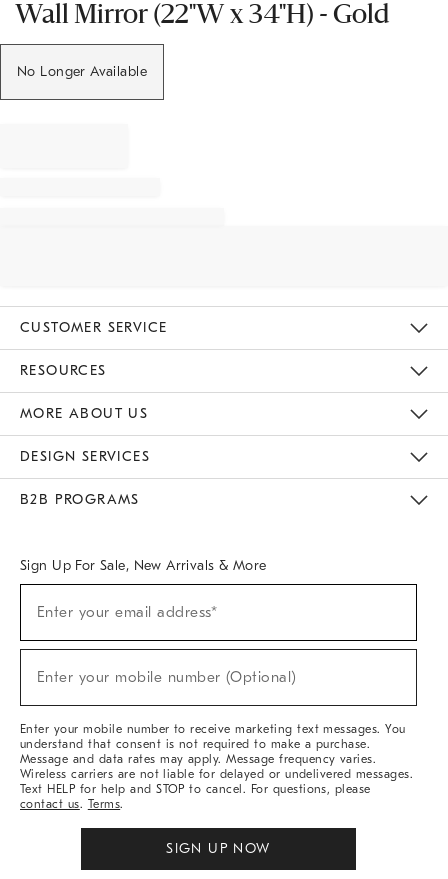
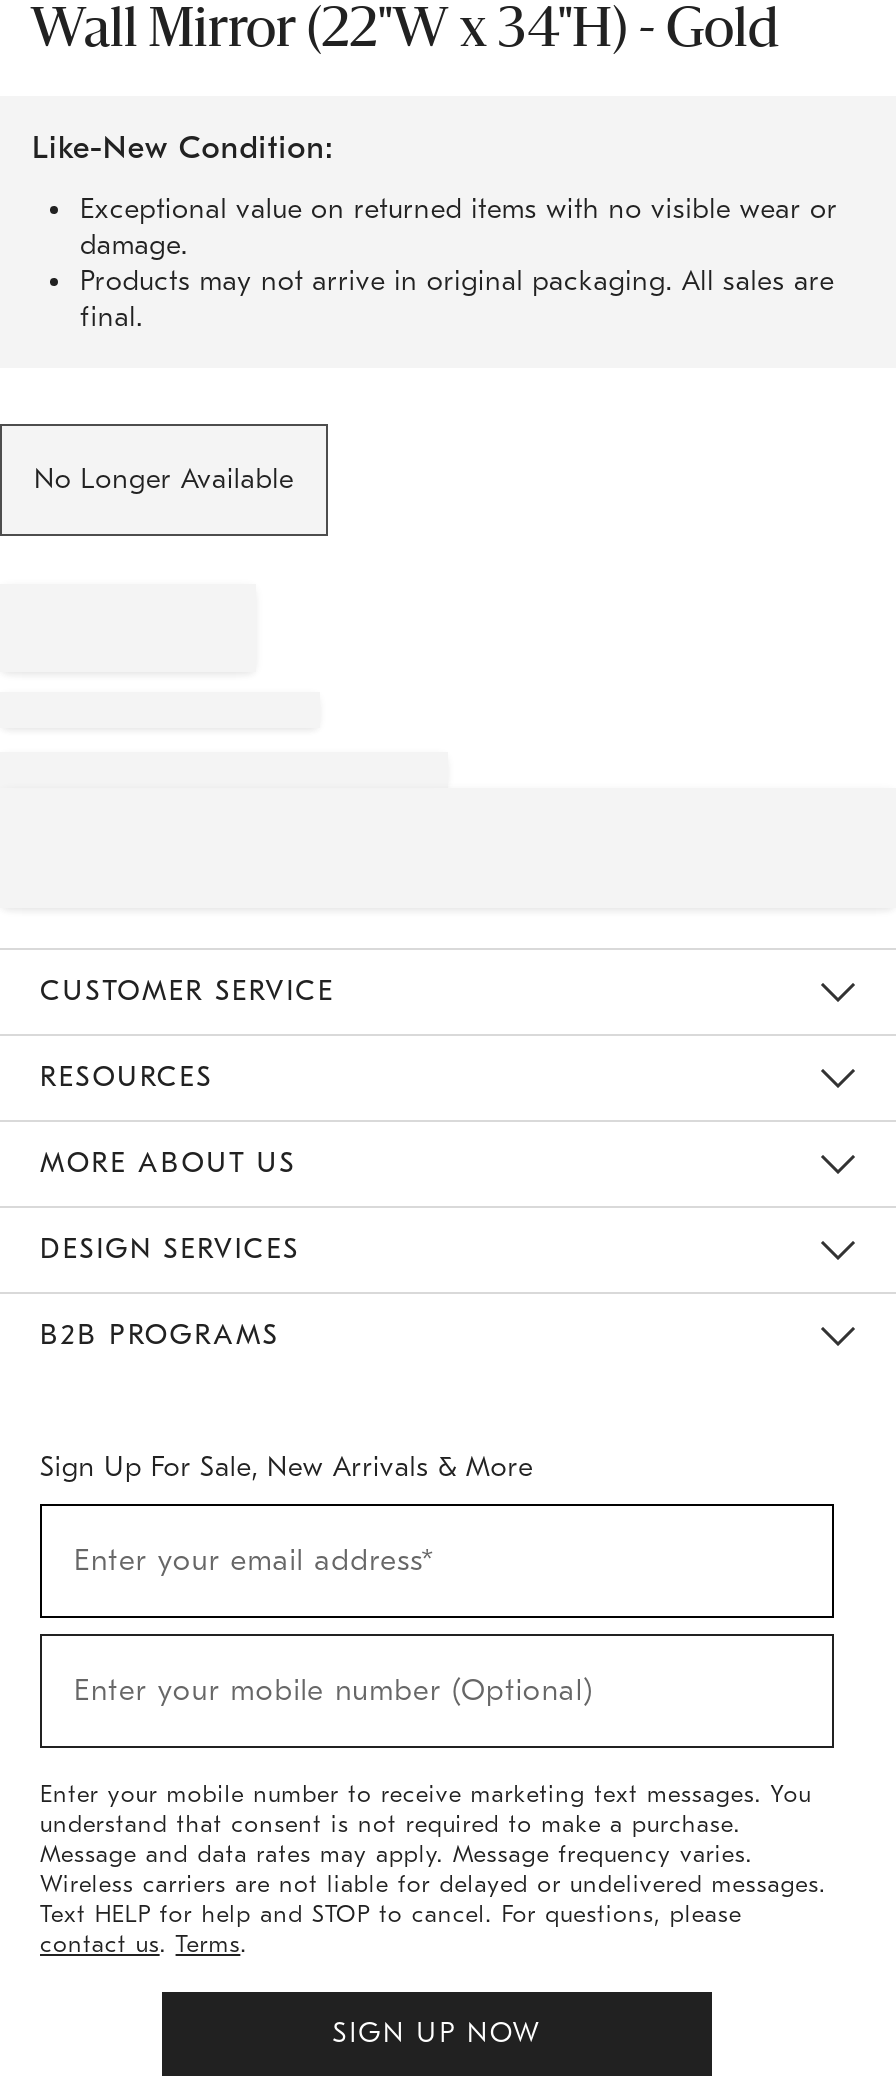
+ Like-New Condition:
+ Exceptional value on returned items with no visible wear or
+ damage.
+ Products may not arrive in original packaging. All sales are
+ final.
